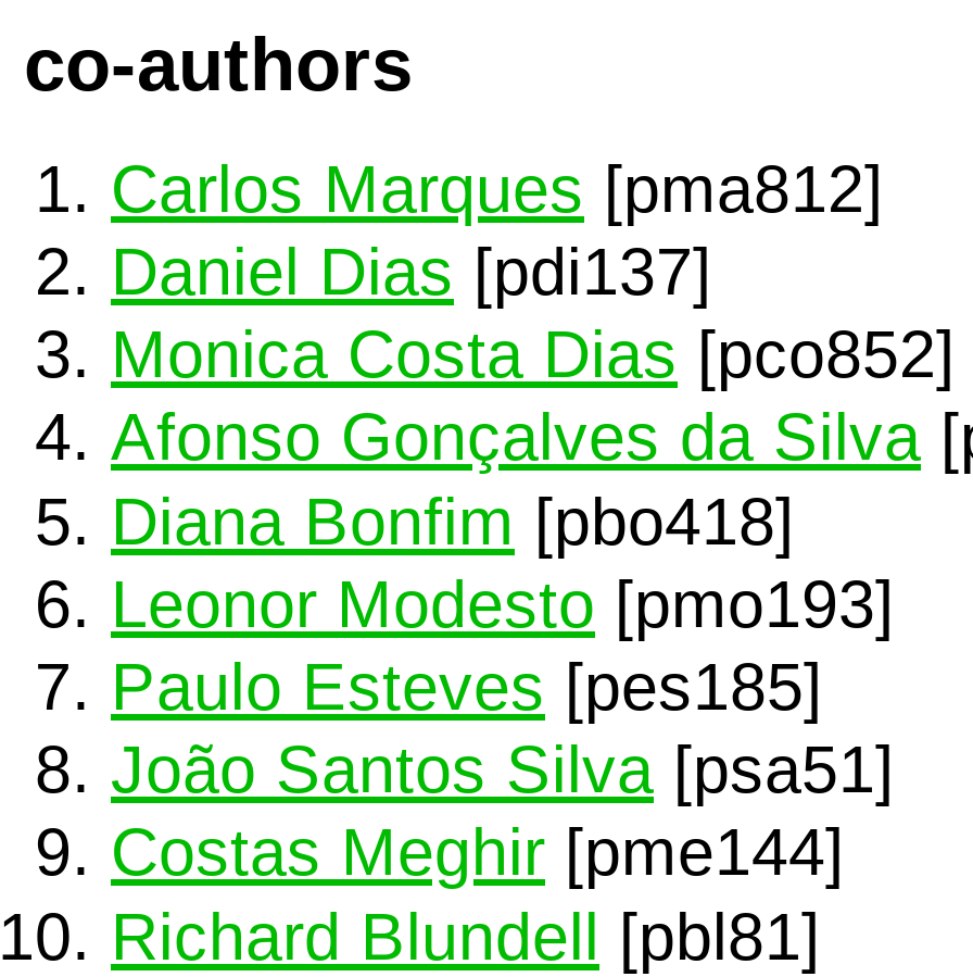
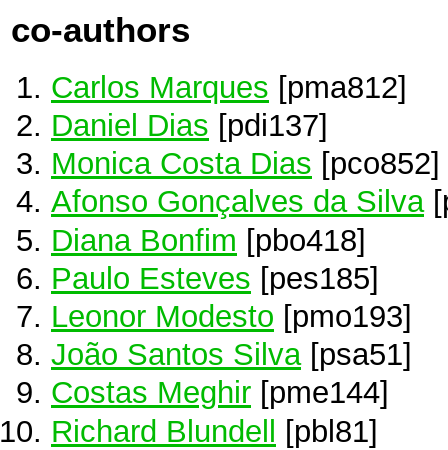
moved down: Leonor Modesto [pmo193]

moved up: Paulo Esteves [pes185]
